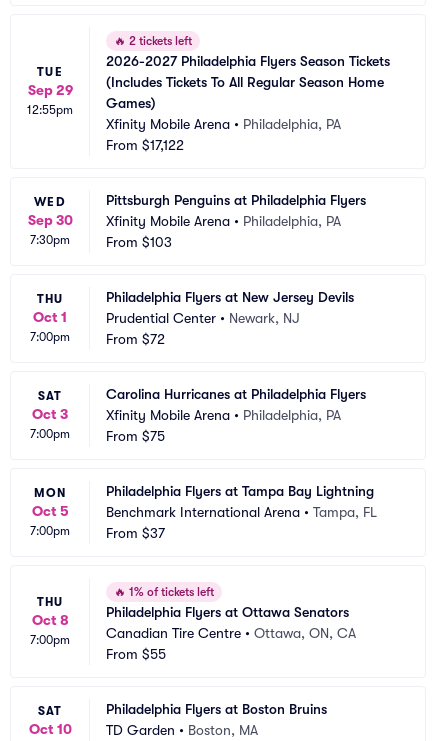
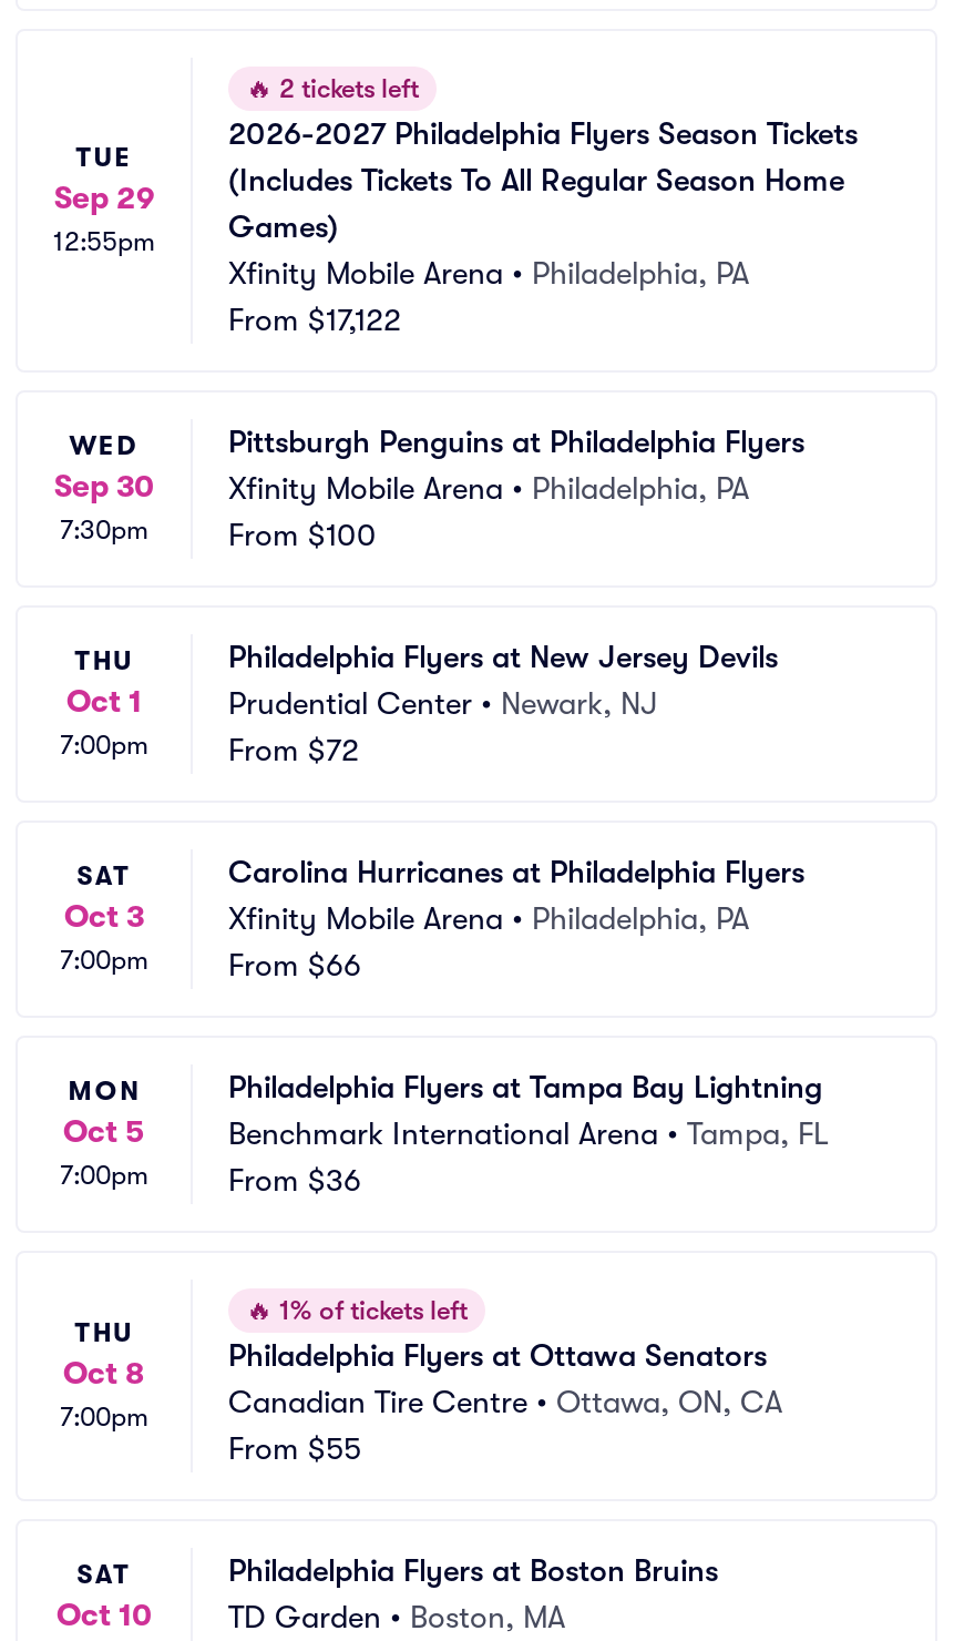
- From $103
+ From $100

- From $75
+ From $66

- From $37
+ From $36
